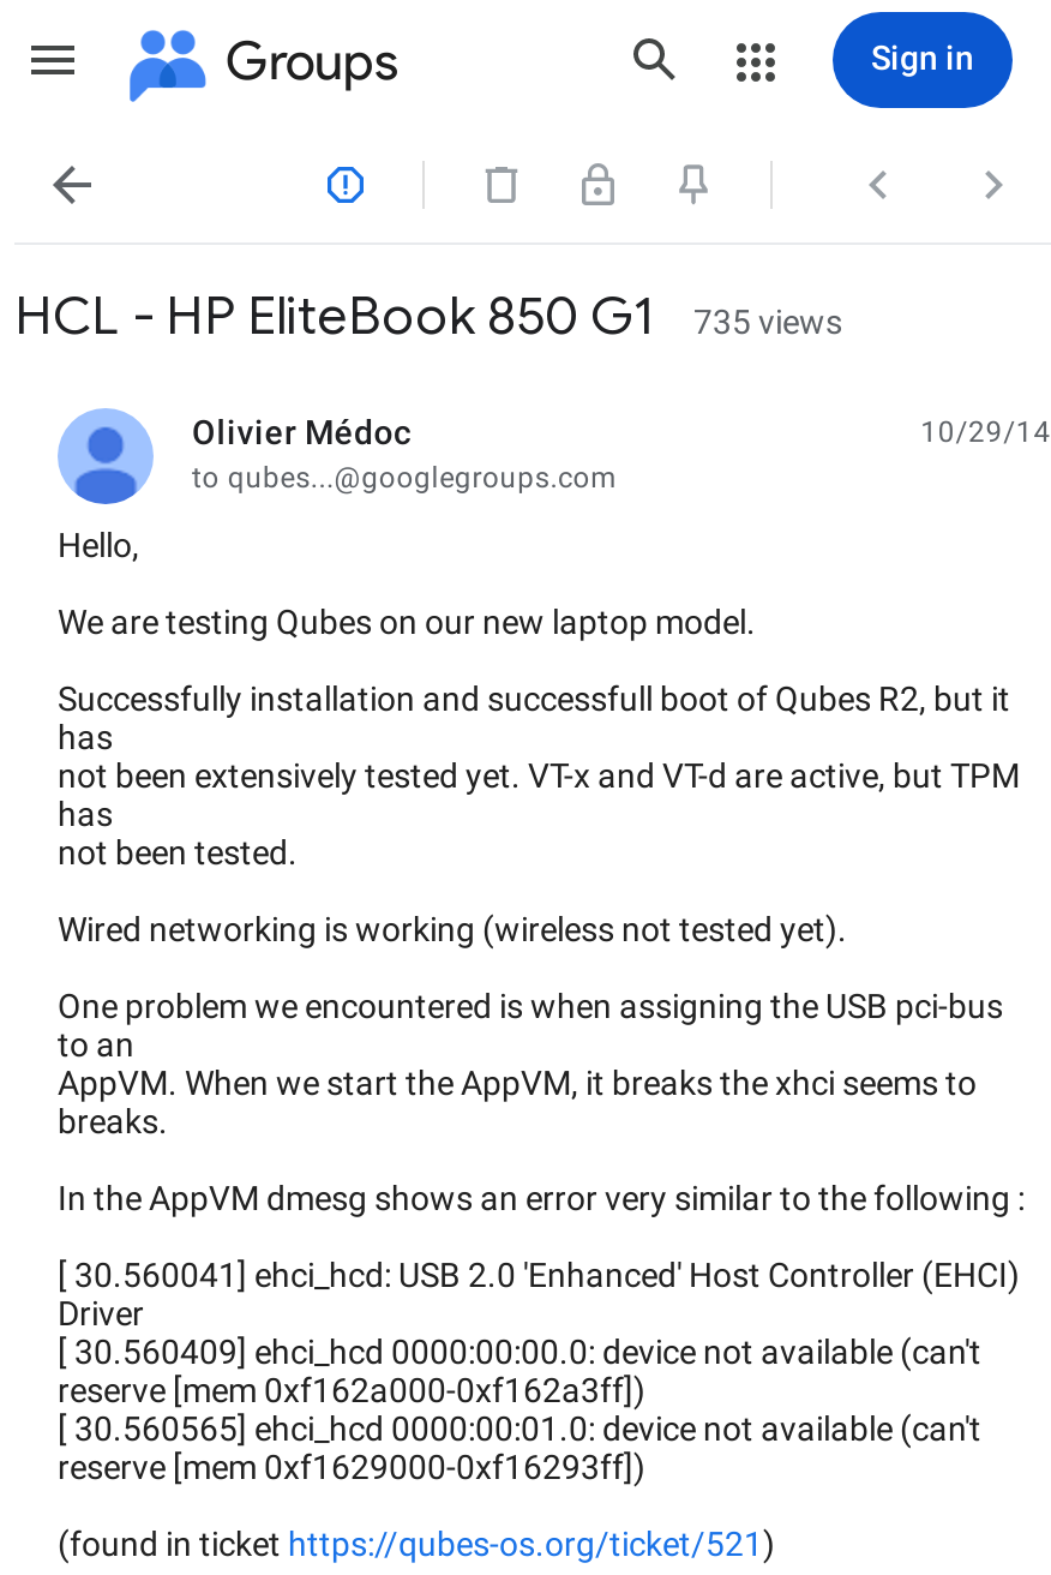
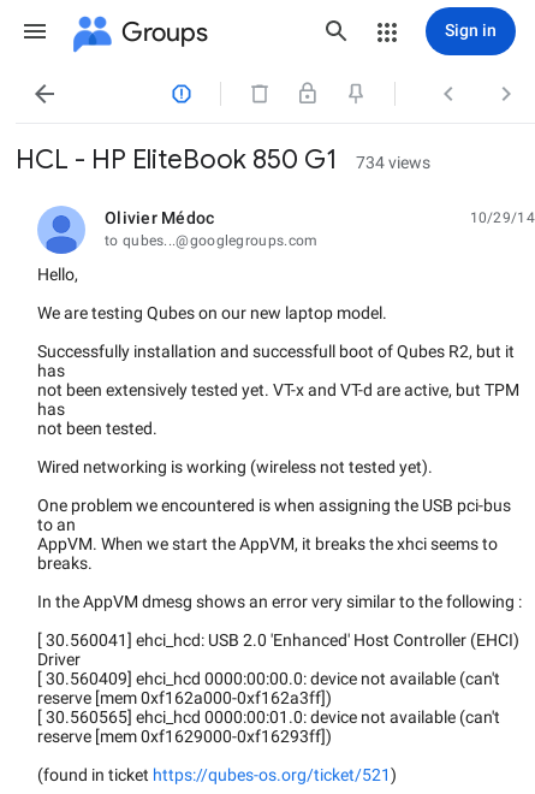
- HCL - HP EliteBook 850 G1 735 views
+ HCL - HP EliteBook 850 G1 734 views
